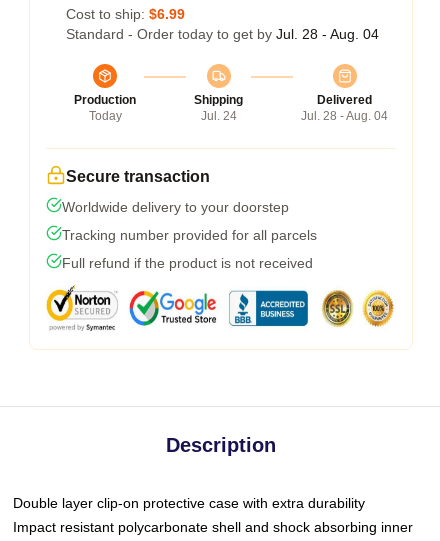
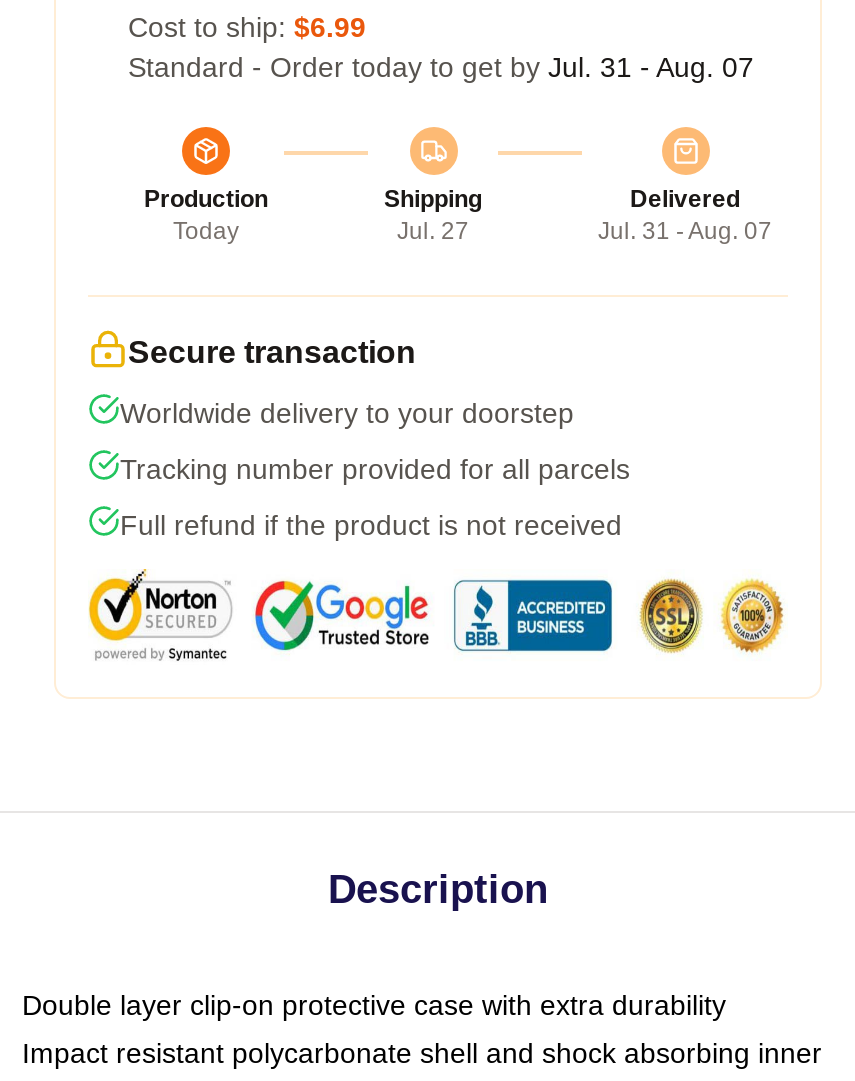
- Standard - Order today to get by Jul. 28 - Aug. 04
+ Standard - Order today to get by Jul. 31 - Aug. 07

- Jul. 24
+ Jul. 27

- Jul. 28 - Aug. 04
+ Jul. 31 - Aug. 07
